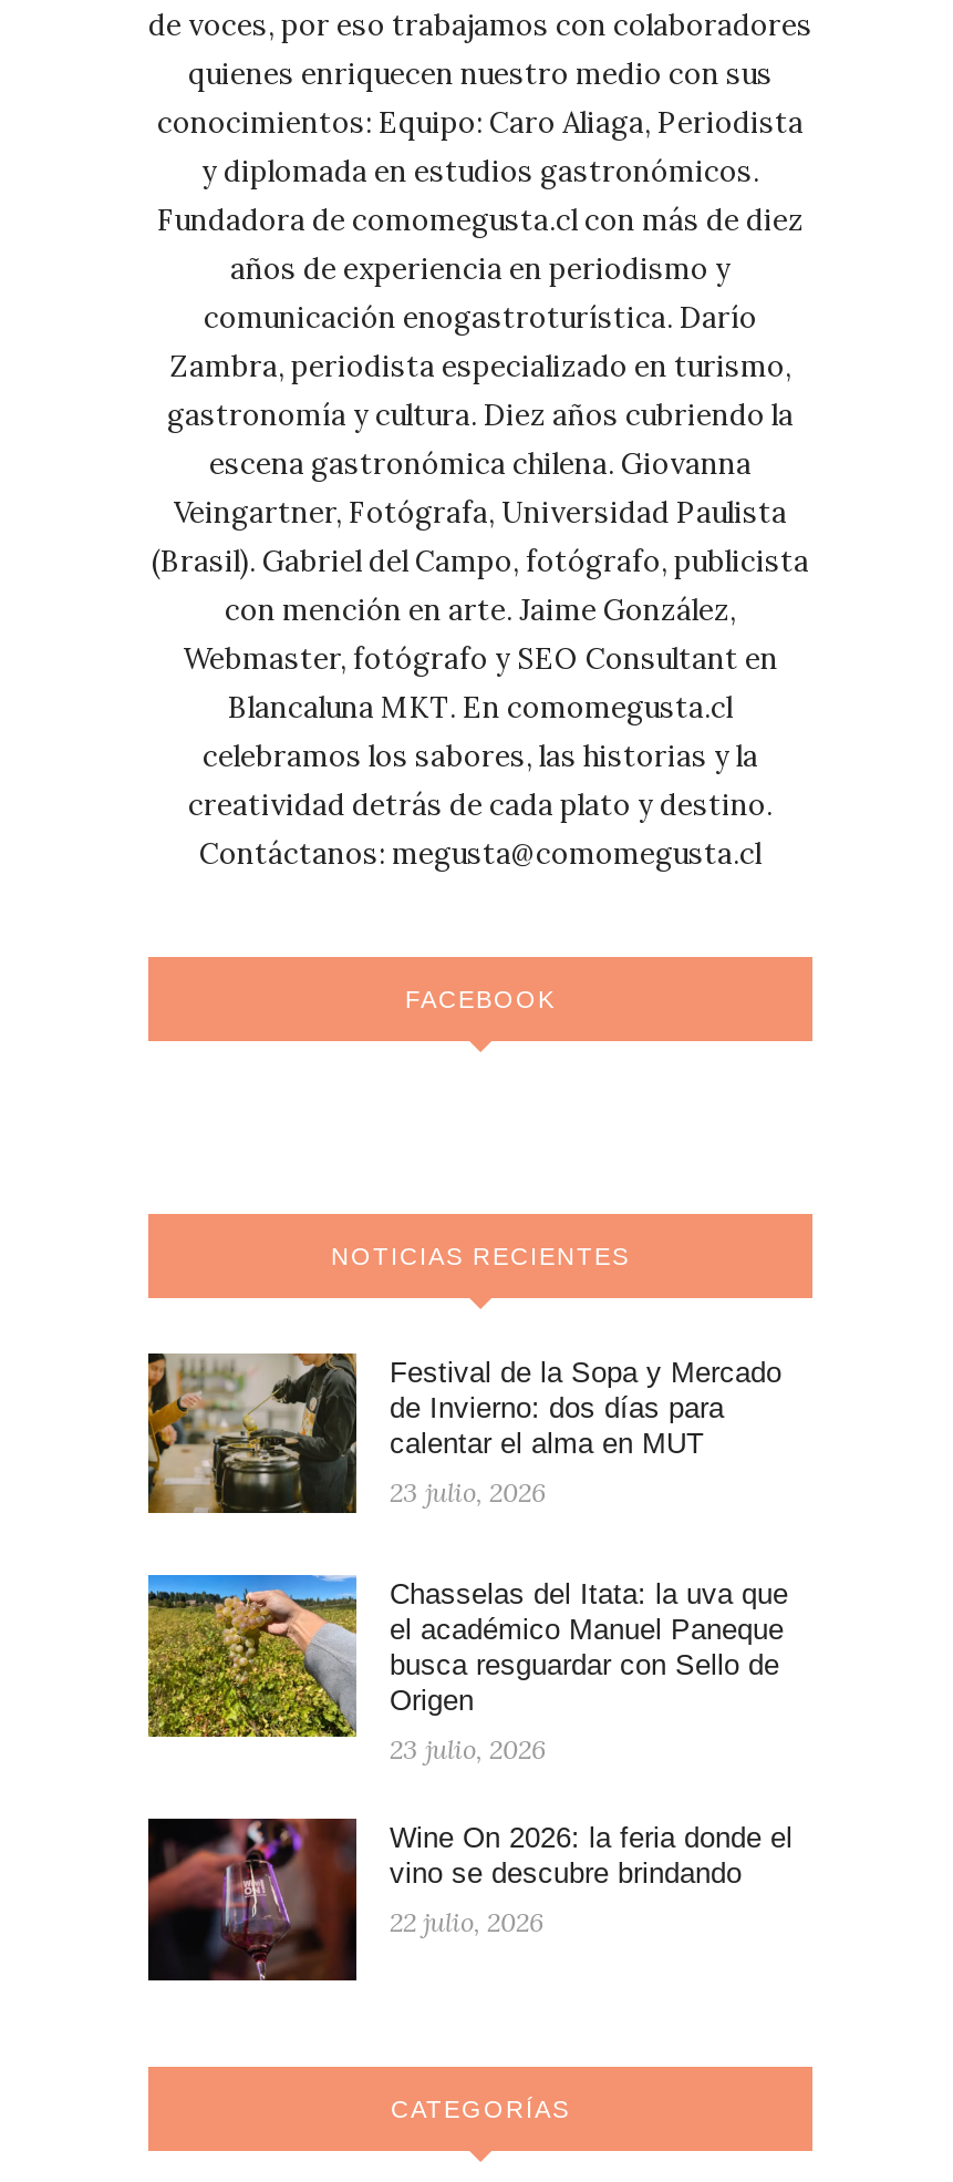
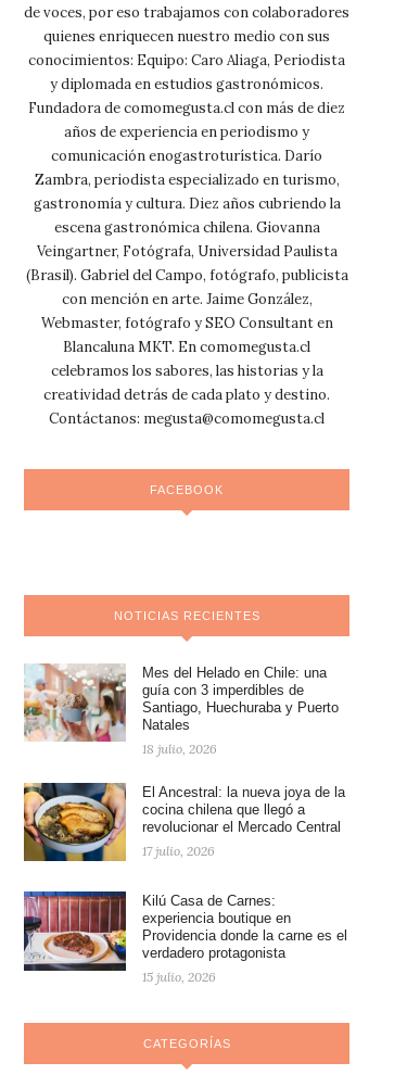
- [image]
- Festival de la Sopa y Mercado
- de Invierno: dos días para
- calentar el alma en MUT
+ [image]
+ Mes del Helado en Chile: una
+ guía con 3 imperdibles de
+ Santiago, Huechuraba y Puerto
+ Natales

- 23 julio, 2026
+ 18 julio, 2026

- [image]
- Chasselas del Itata: la uva que
- el académico Manuel Paneque
- busca resguardar con Sello de
- Origen
+ [image]
+ El Ancestral: la nueva joya de la
+ cocina chilena que llegó a
+ revolucionar el Mercado Central

- 23 julio, 2026
+ 17 julio, 2026

- [image]
- Wine On 2026: la feria donde el
- vino se descubre brindando
+ [image]
+ Kilú Casa de Carnes:
+ experiencia boutique en
+ Providencia donde la carne es el
+ verdadero protagonista

- 22 julio, 2026
+ 15 julio, 2026
